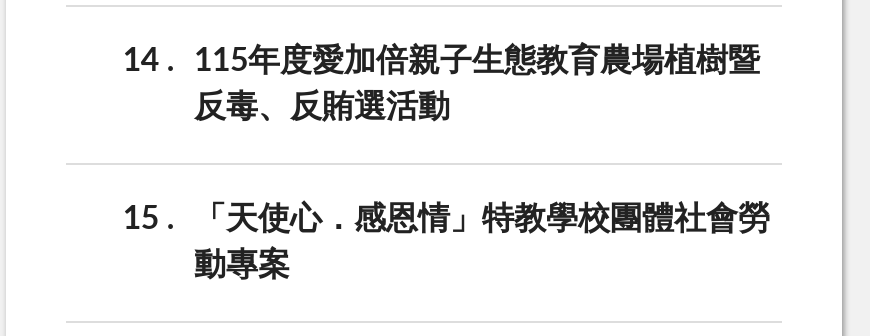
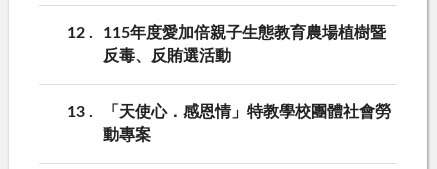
- 14 115年度愛加倍親子生態教育農場植樹暨
+ 12 115年度愛加倍親子生態教育農場植樹暨

- 15 「天使心．感恩情」特教學校團體社會勞
+ 13 「天使心．感恩情」特教學校團體社會勞
